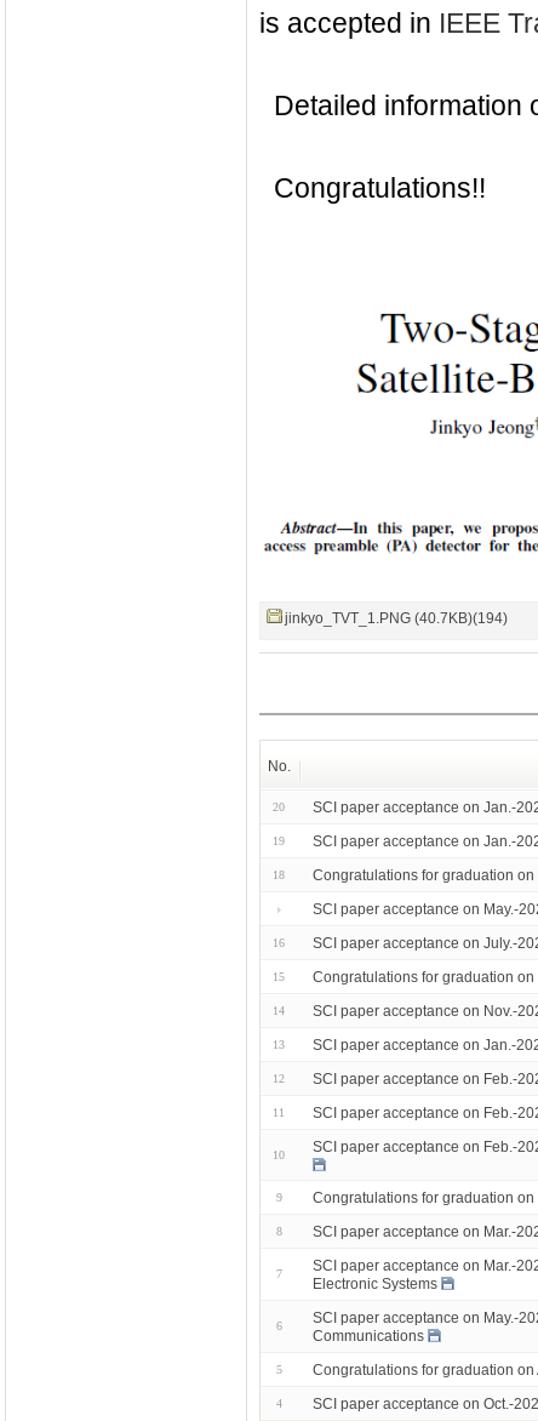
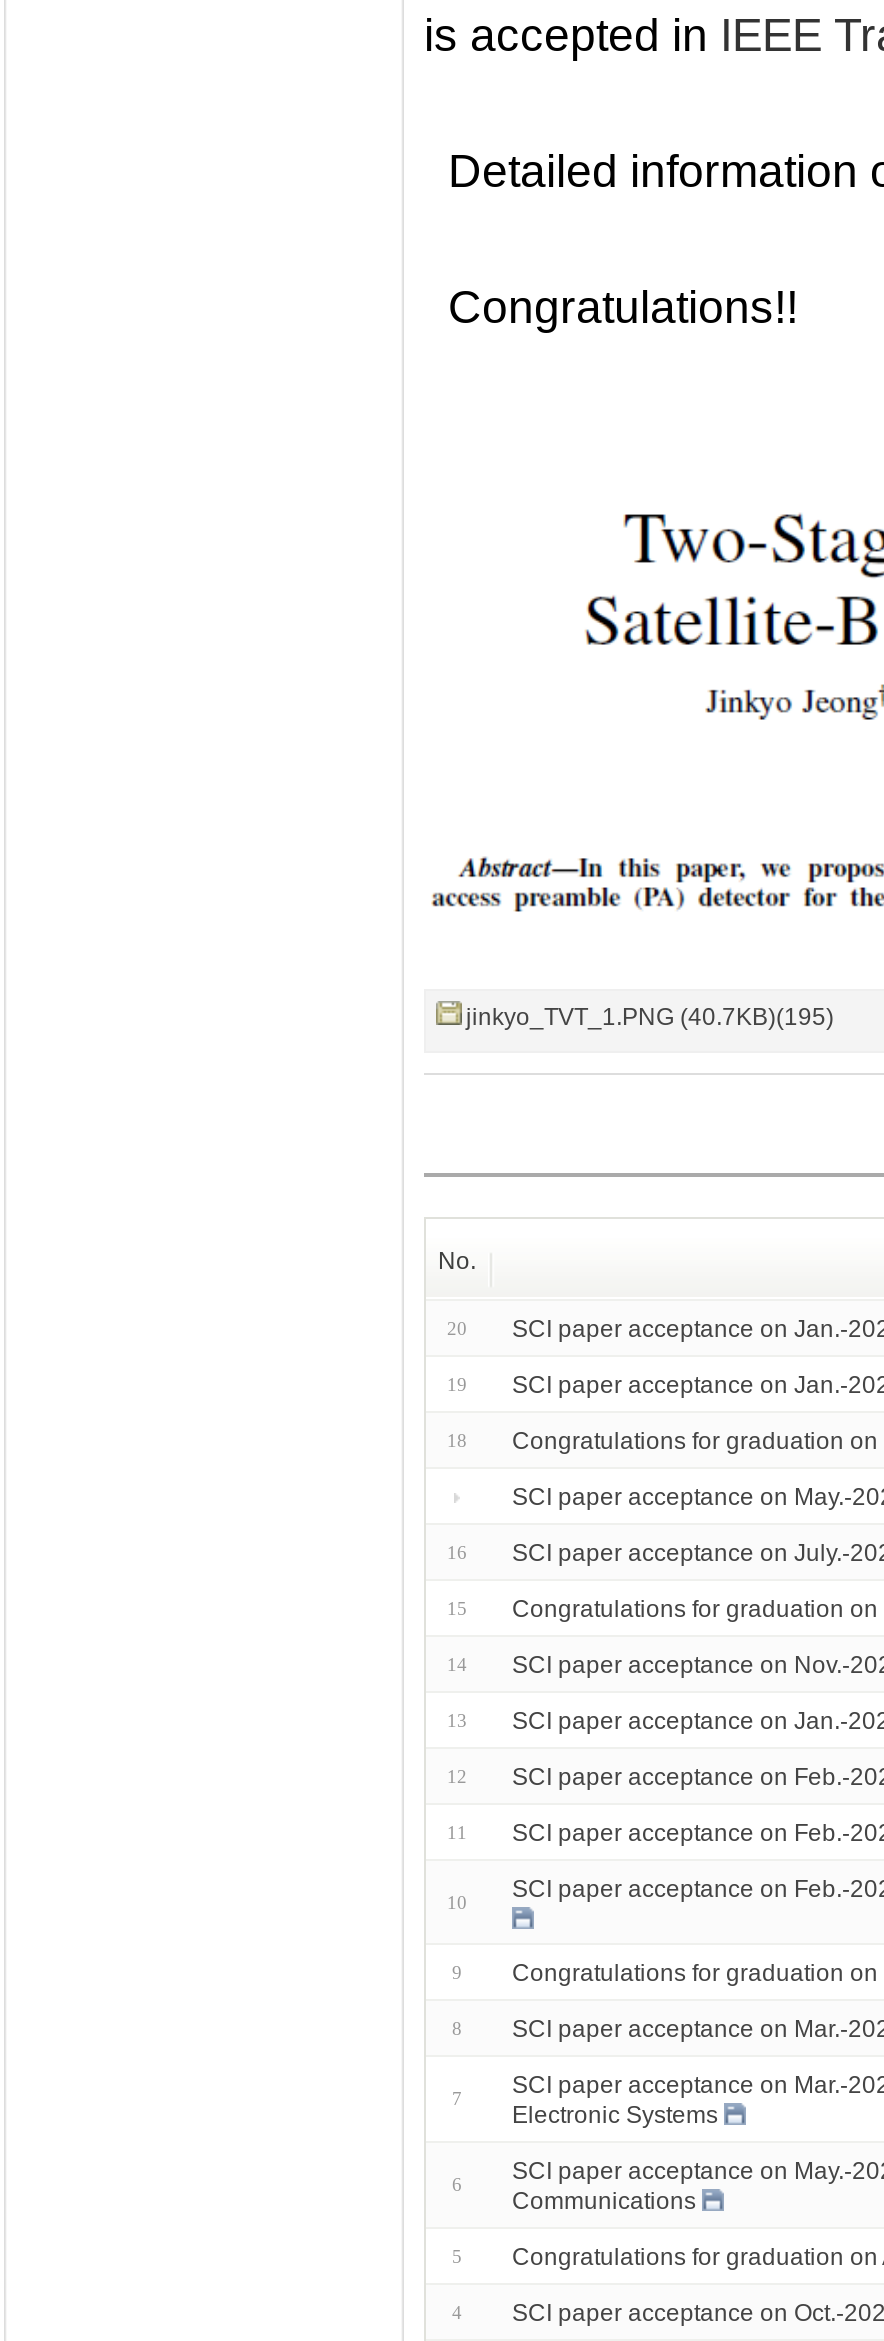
- jinkyo_TVT_1.PNG (40.7KB)(194)
+ jinkyo_TVT_1.PNG (40.7KB)(195)
